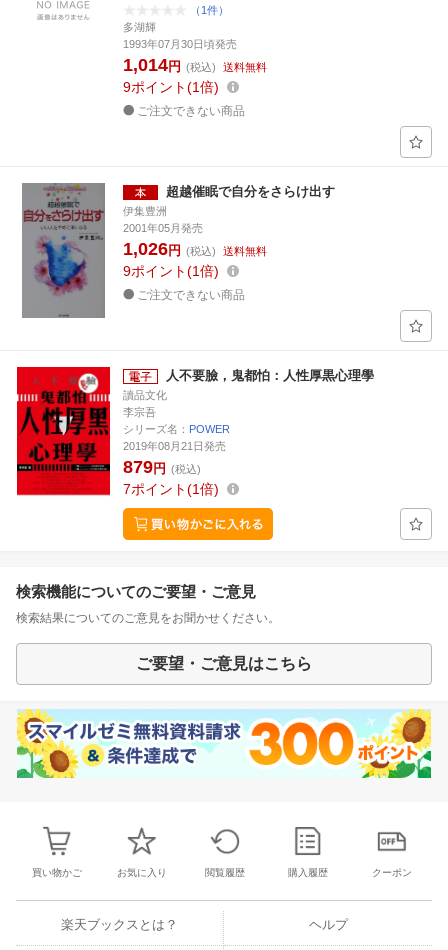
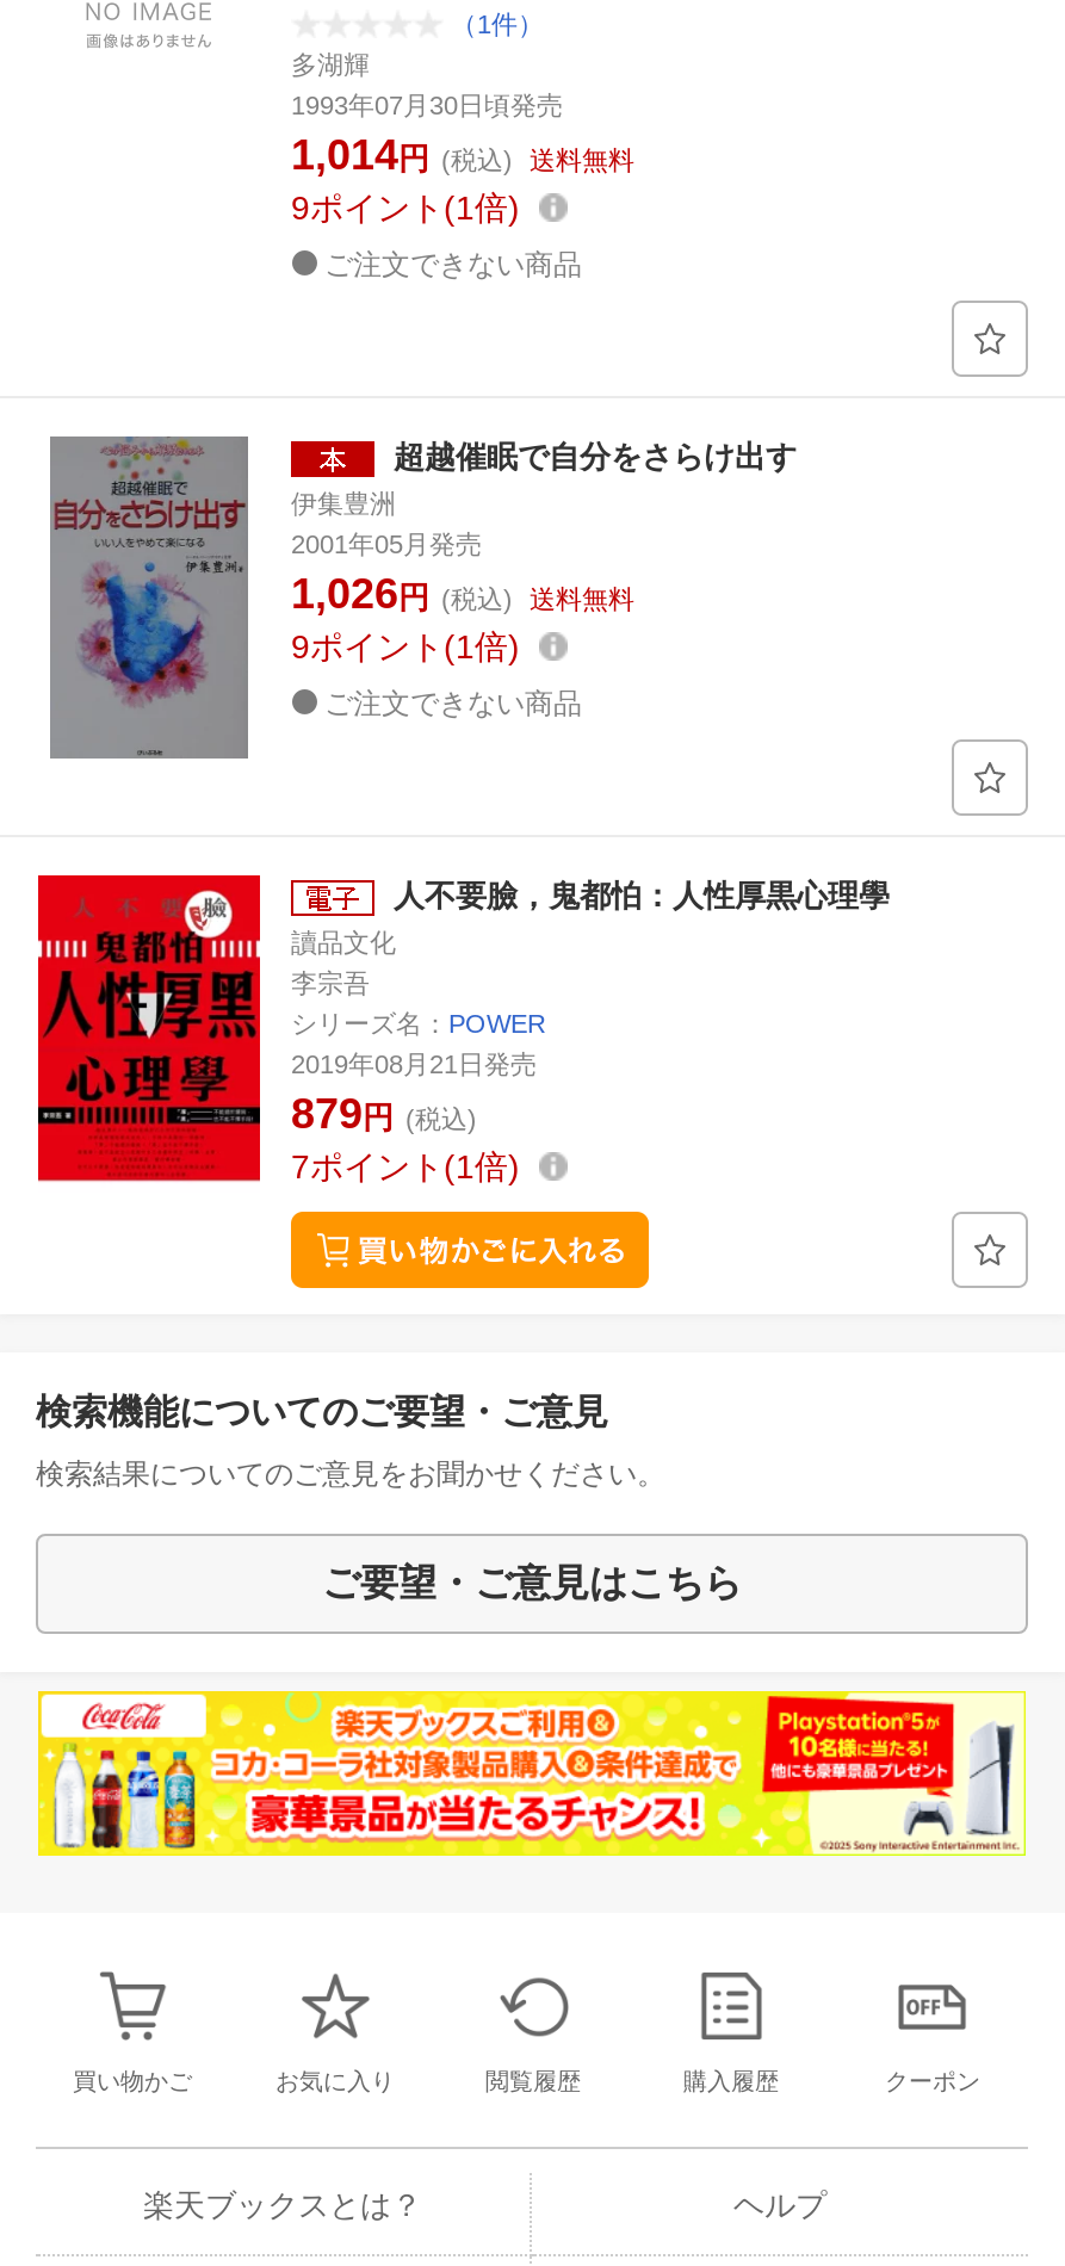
- [image]
+ [image]
